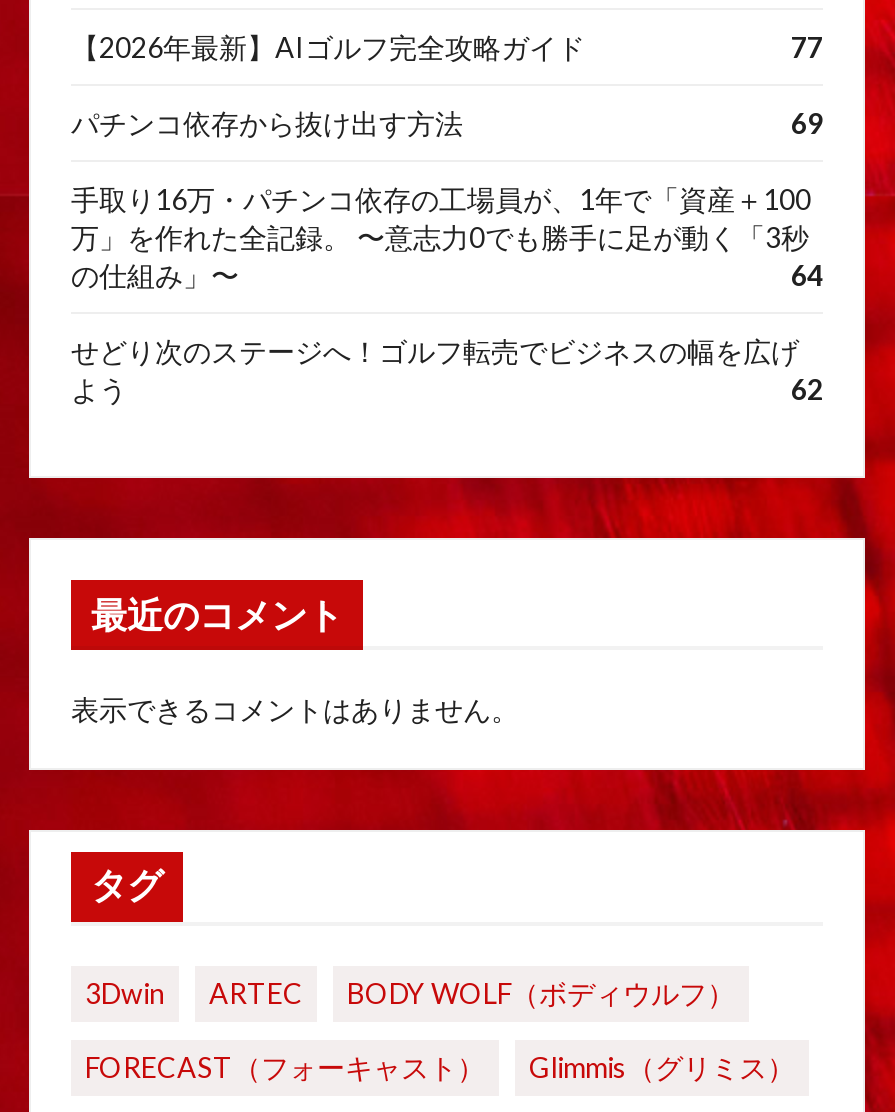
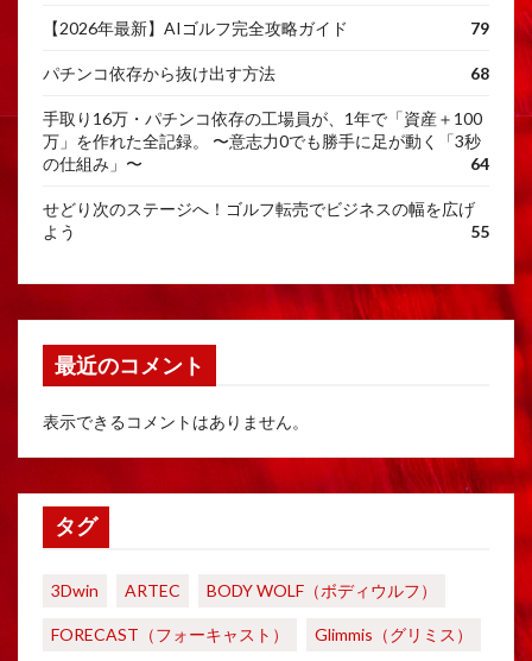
- 77
+ 79

- 69
+ 68

- 62
+ 55
